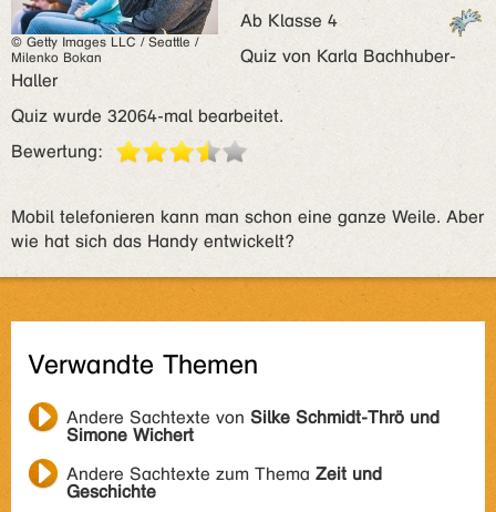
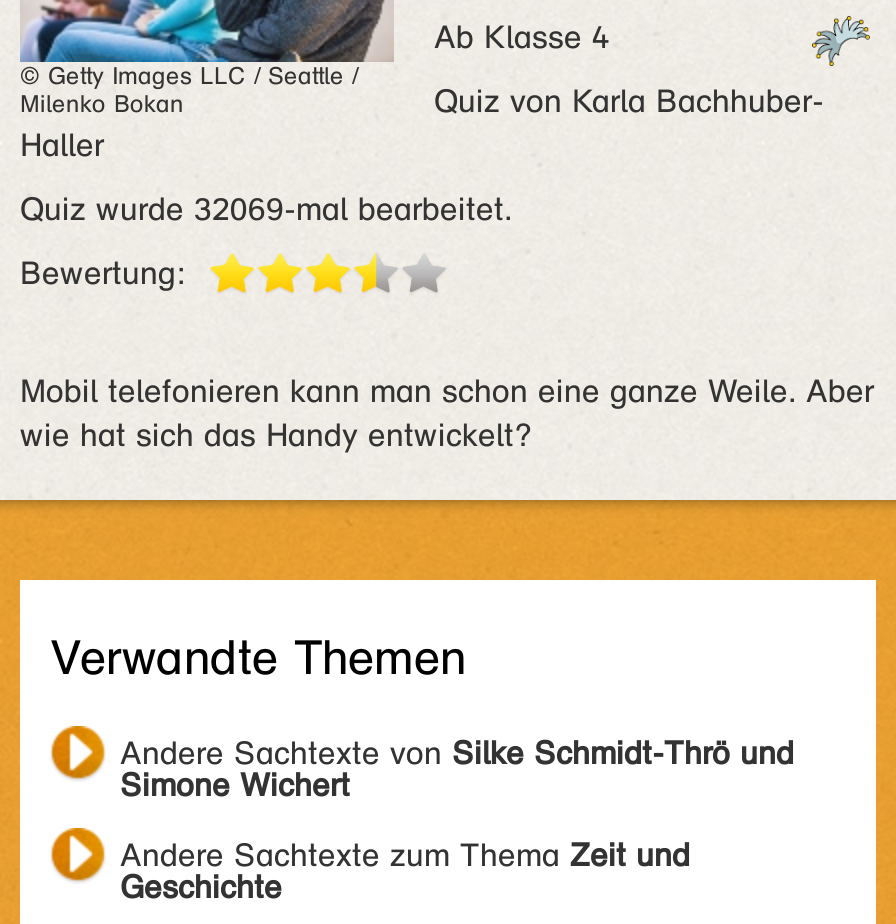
- Quiz wurde 32064-mal bearbeitet.
+ Quiz wurde 32069-mal bearbeitet.
